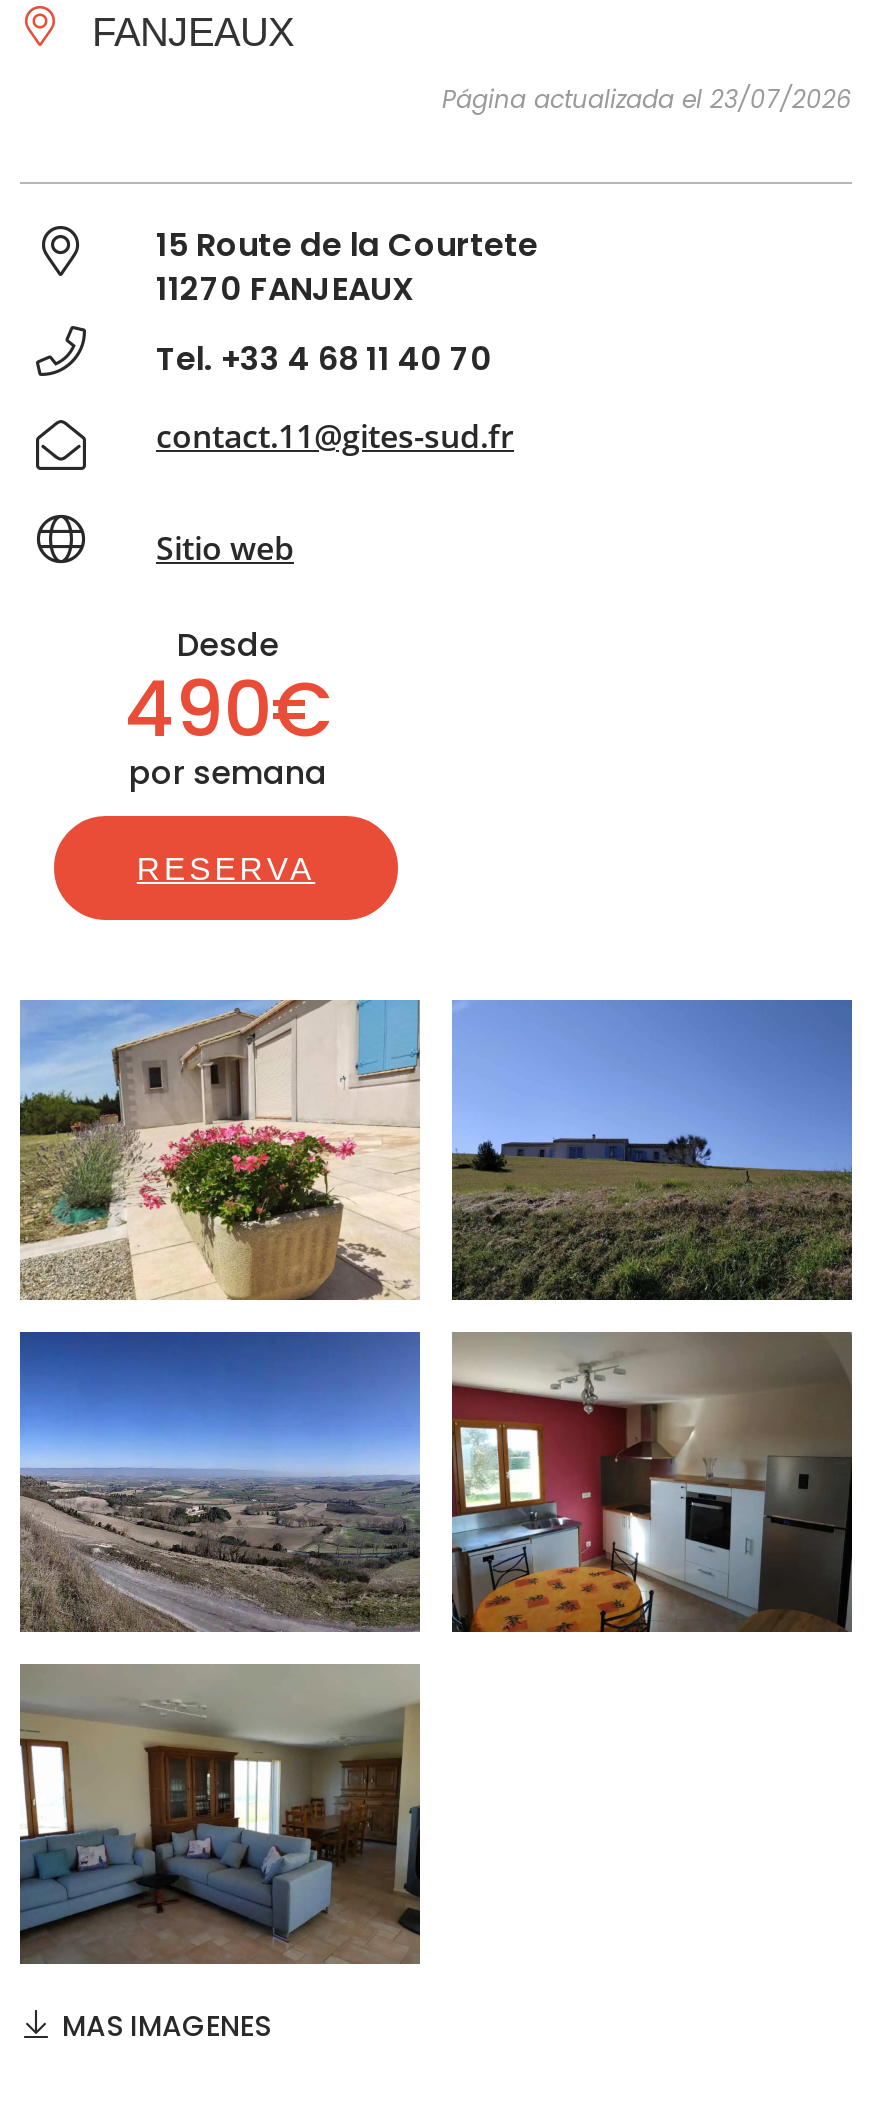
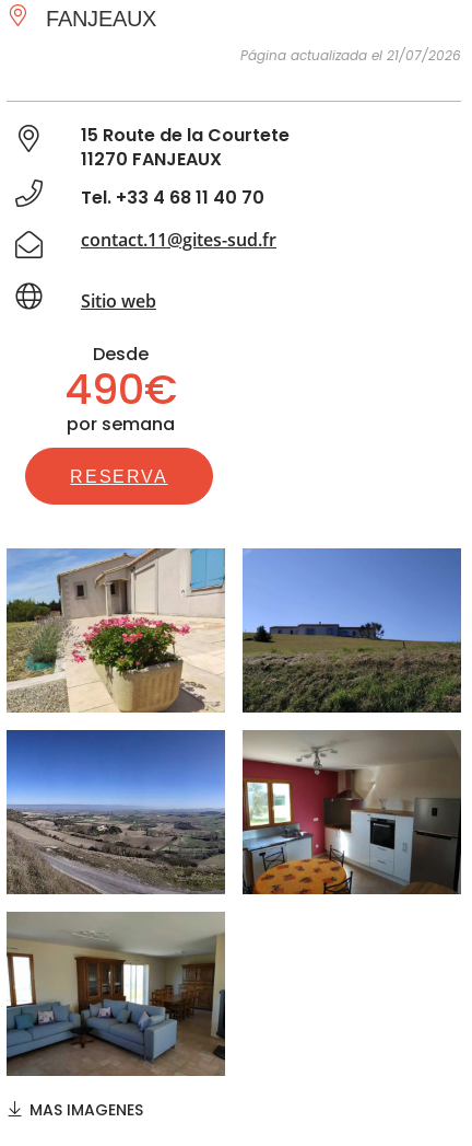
- Página actualizada el 23/07/2026
+ Página actualizada el 21/07/2026
